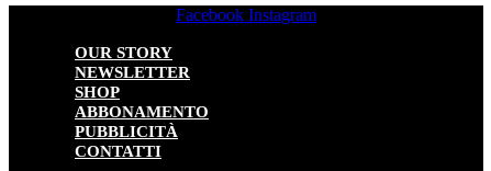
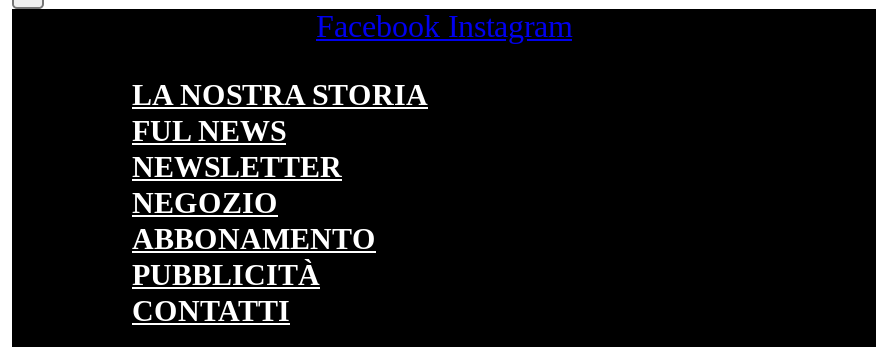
- OUR STORY
+ LA NOSTRA STORIA
+ FUL NEWS

- SHOP
+ NEGOZIO
